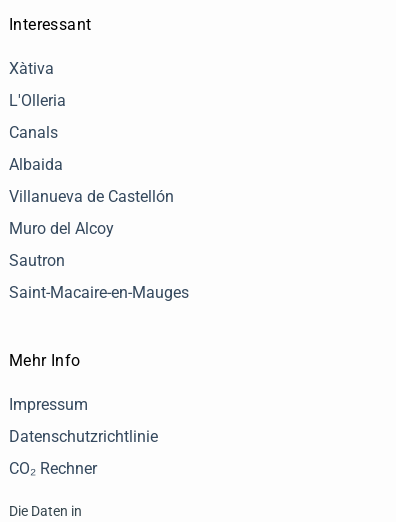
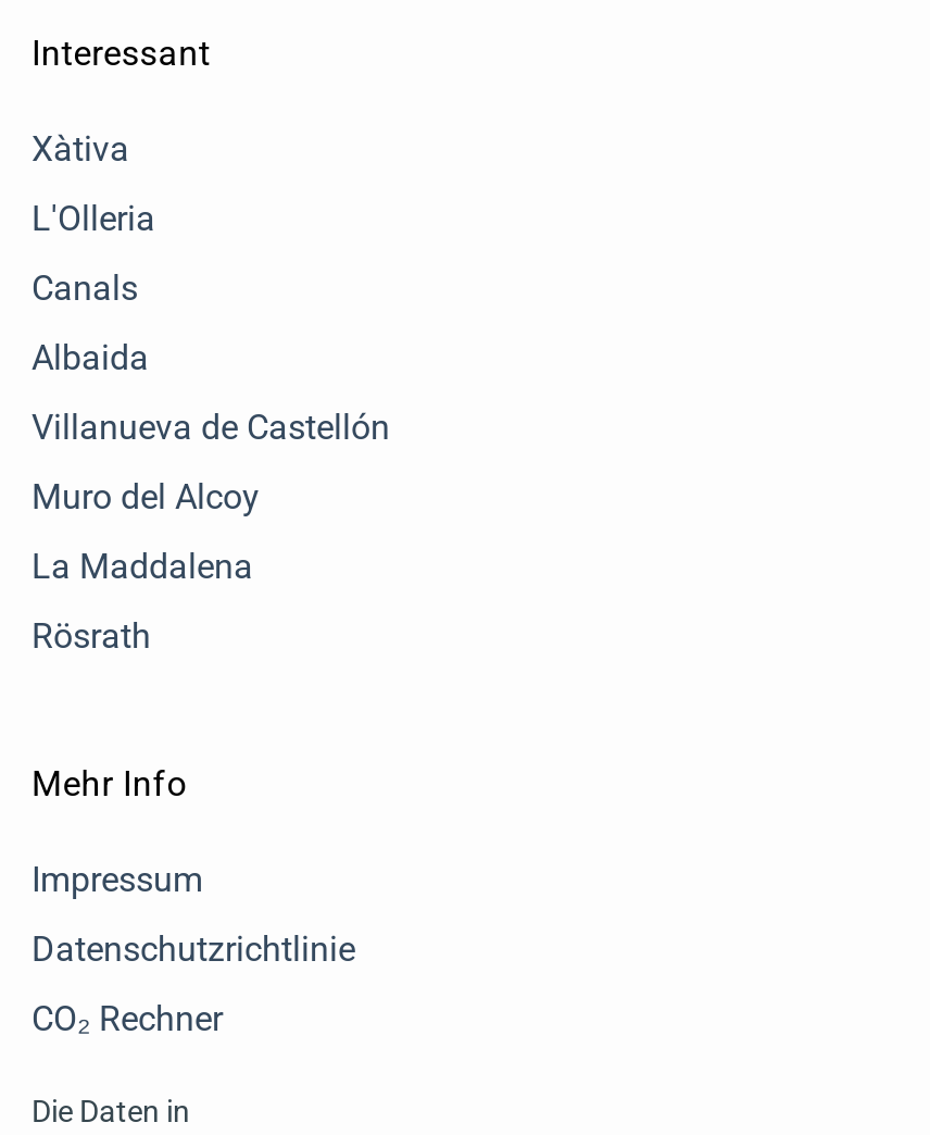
- Sautron
+ La Maddalena

- Saint-Macaire-en-Mauges
+ Rösrath
